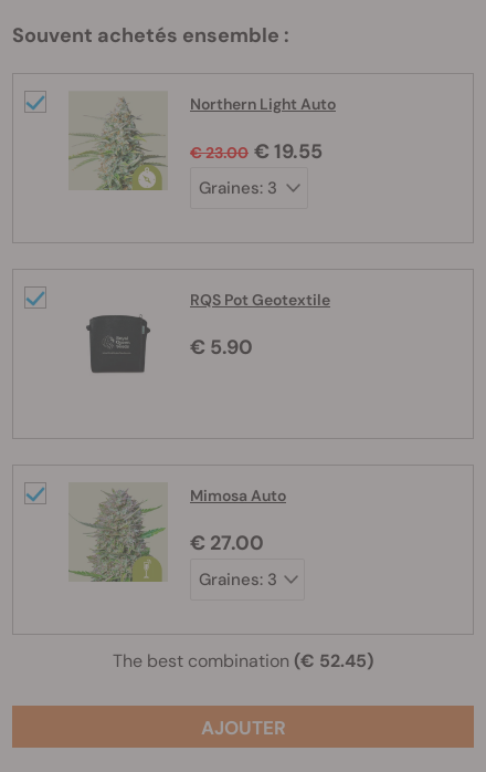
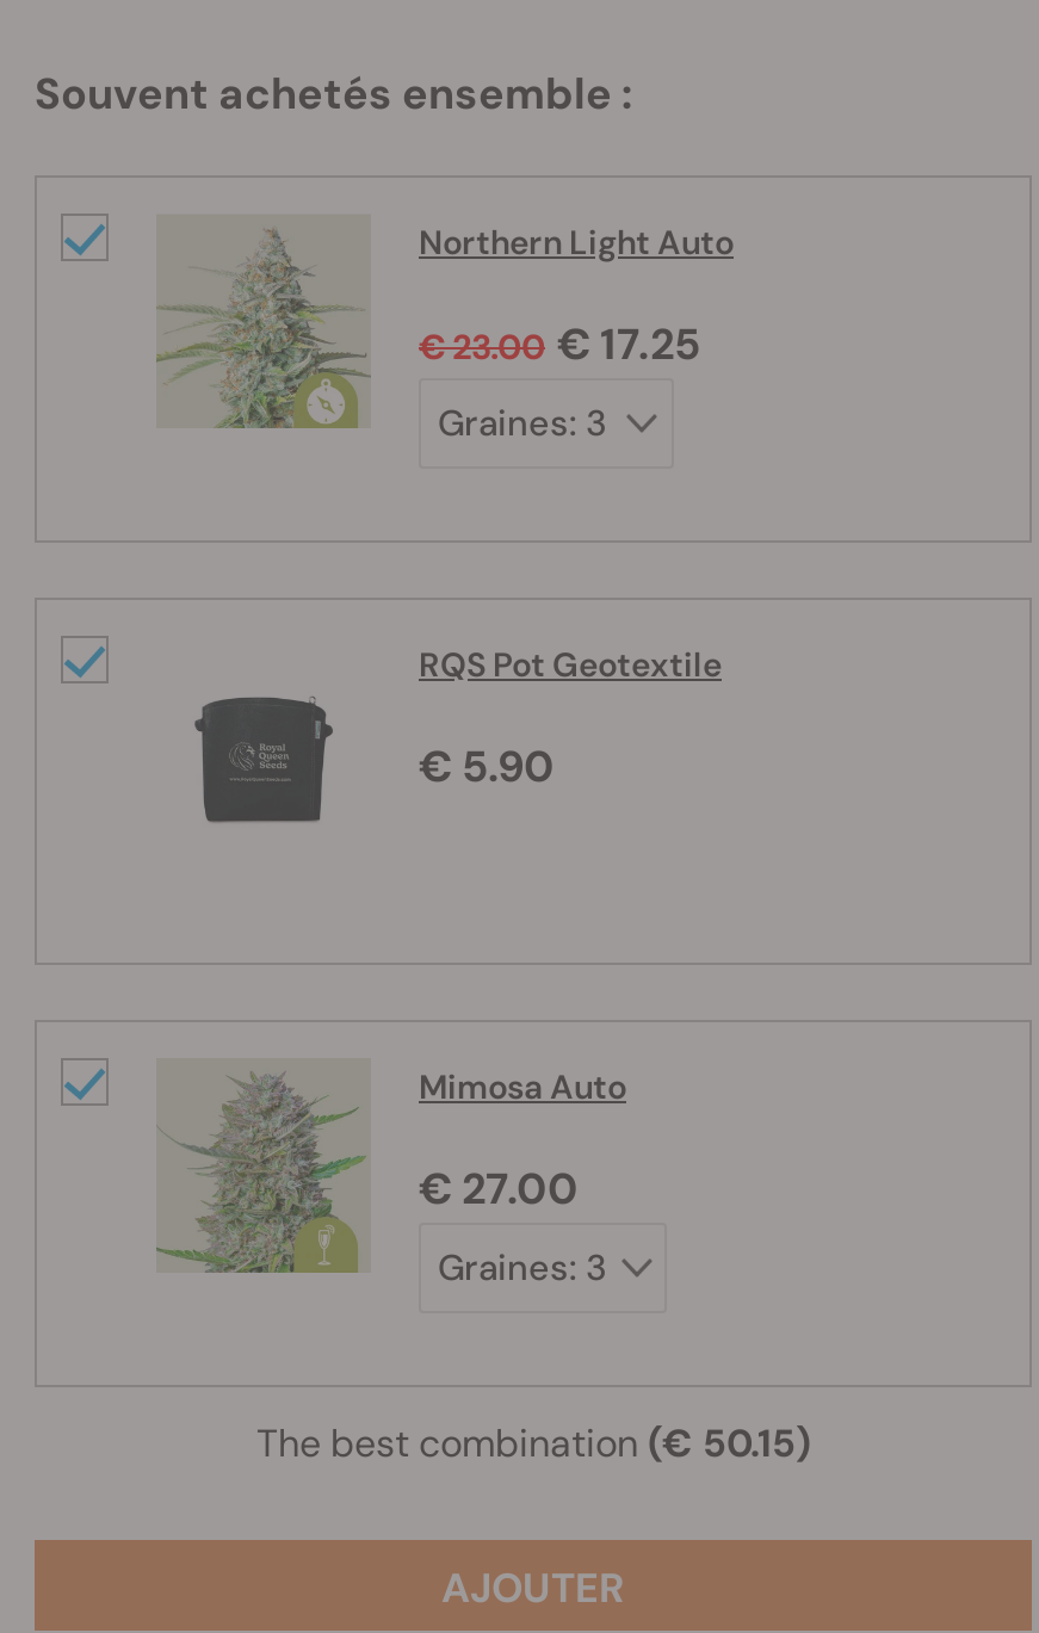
- € 23.00 € 19.55
+ € 23.00 € 17.25

- The best combination (€ 52.45)
+ The best combination (€ 50.15)
